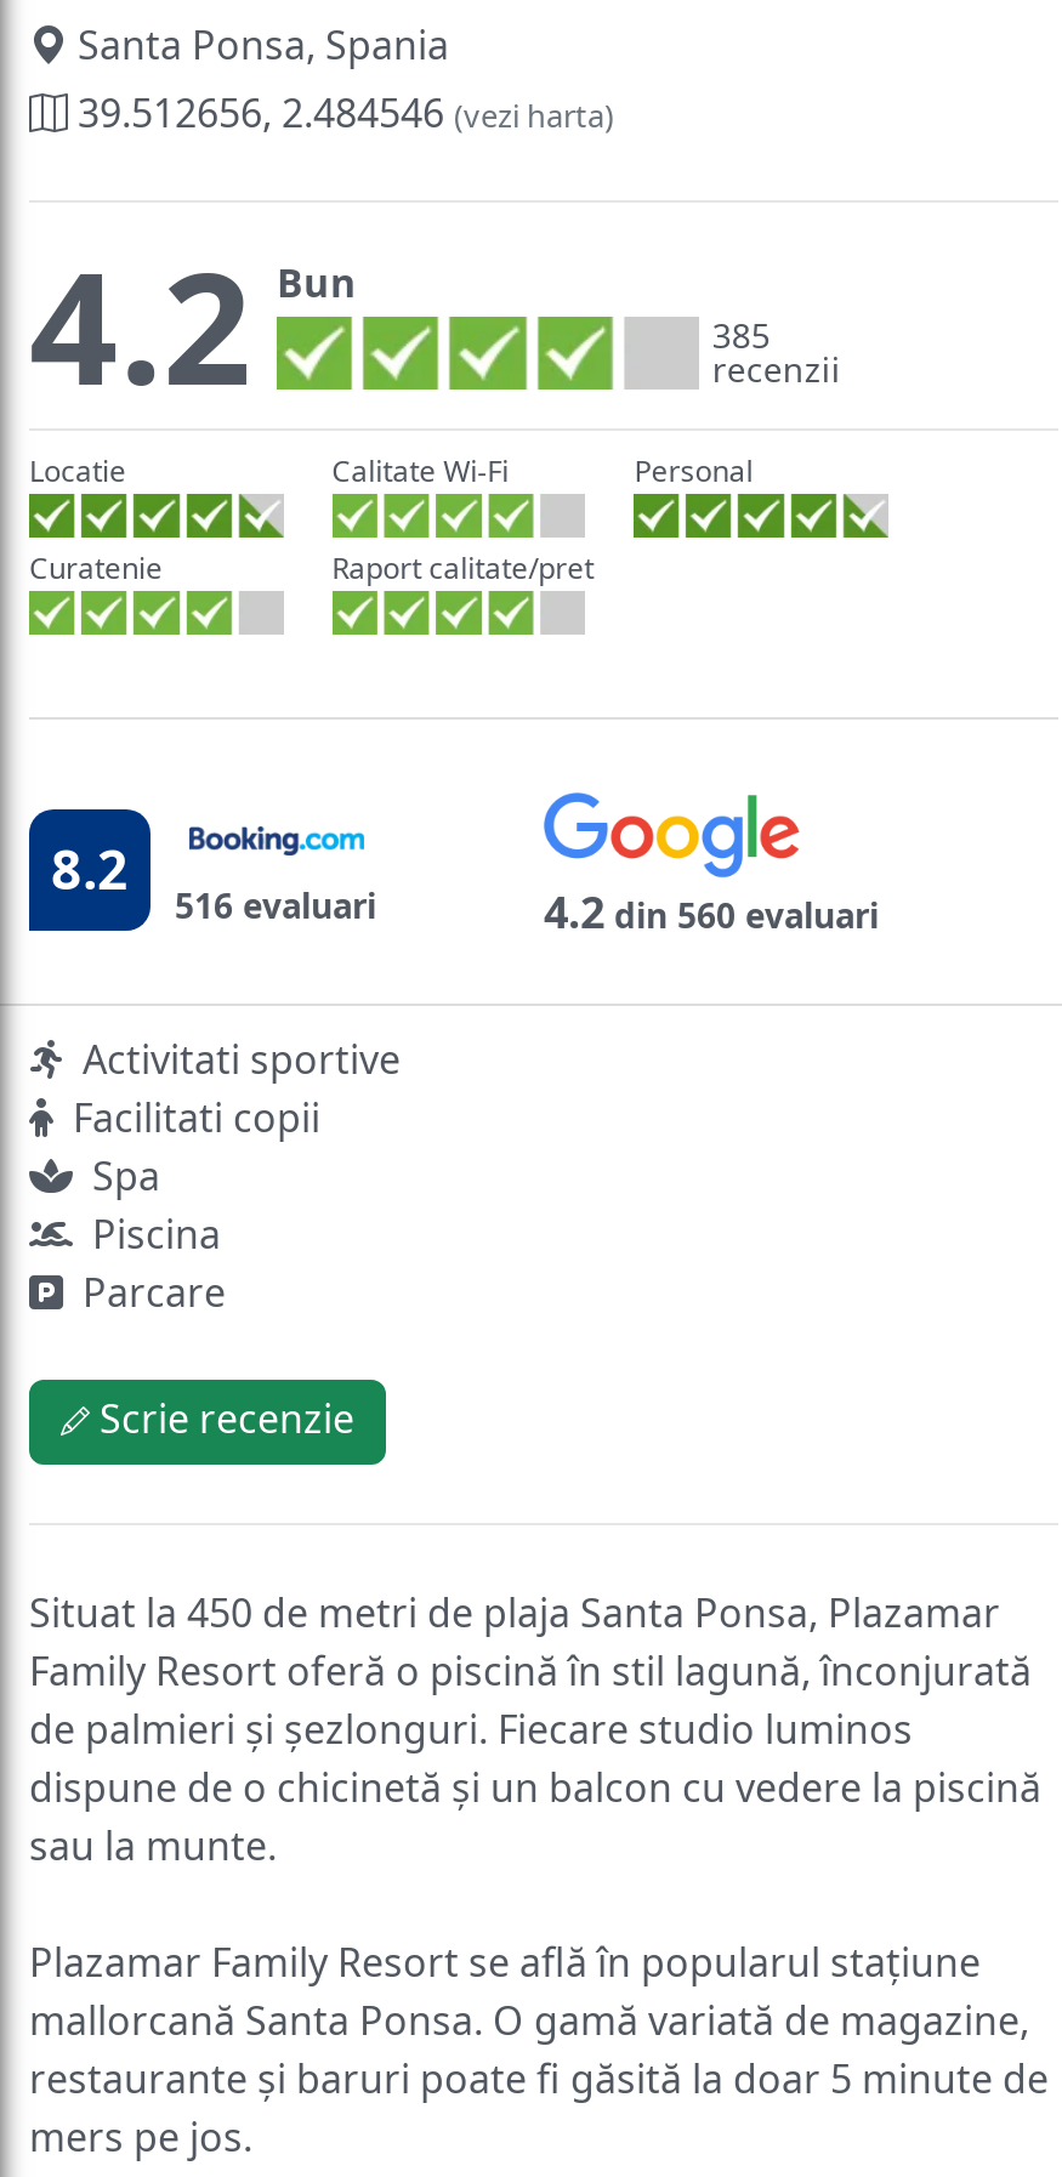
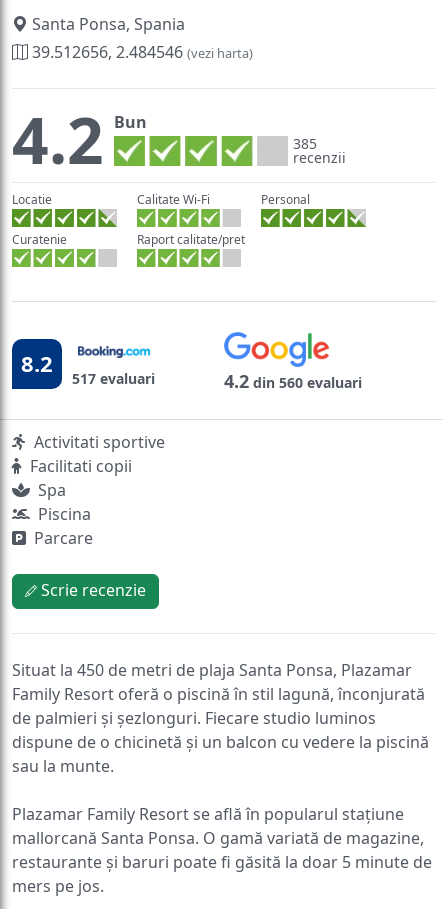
- 8.2 516 evaluari
+ 8.2 517 evaluari
